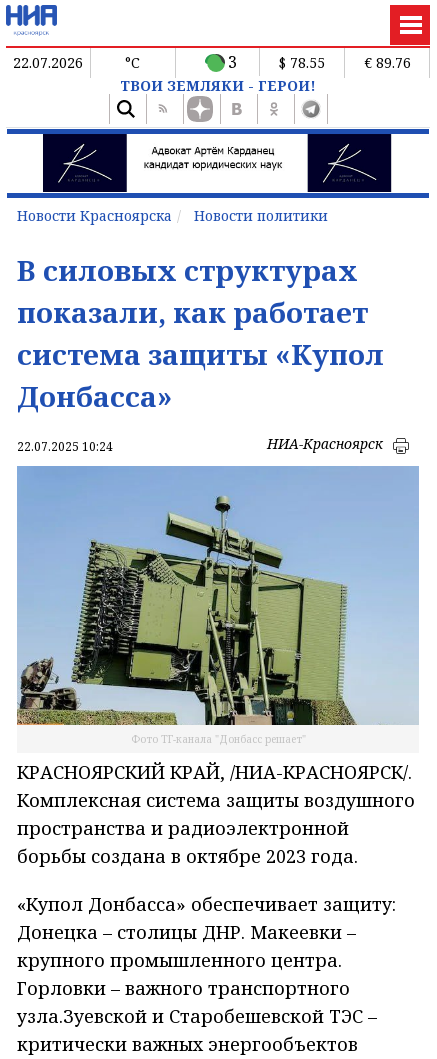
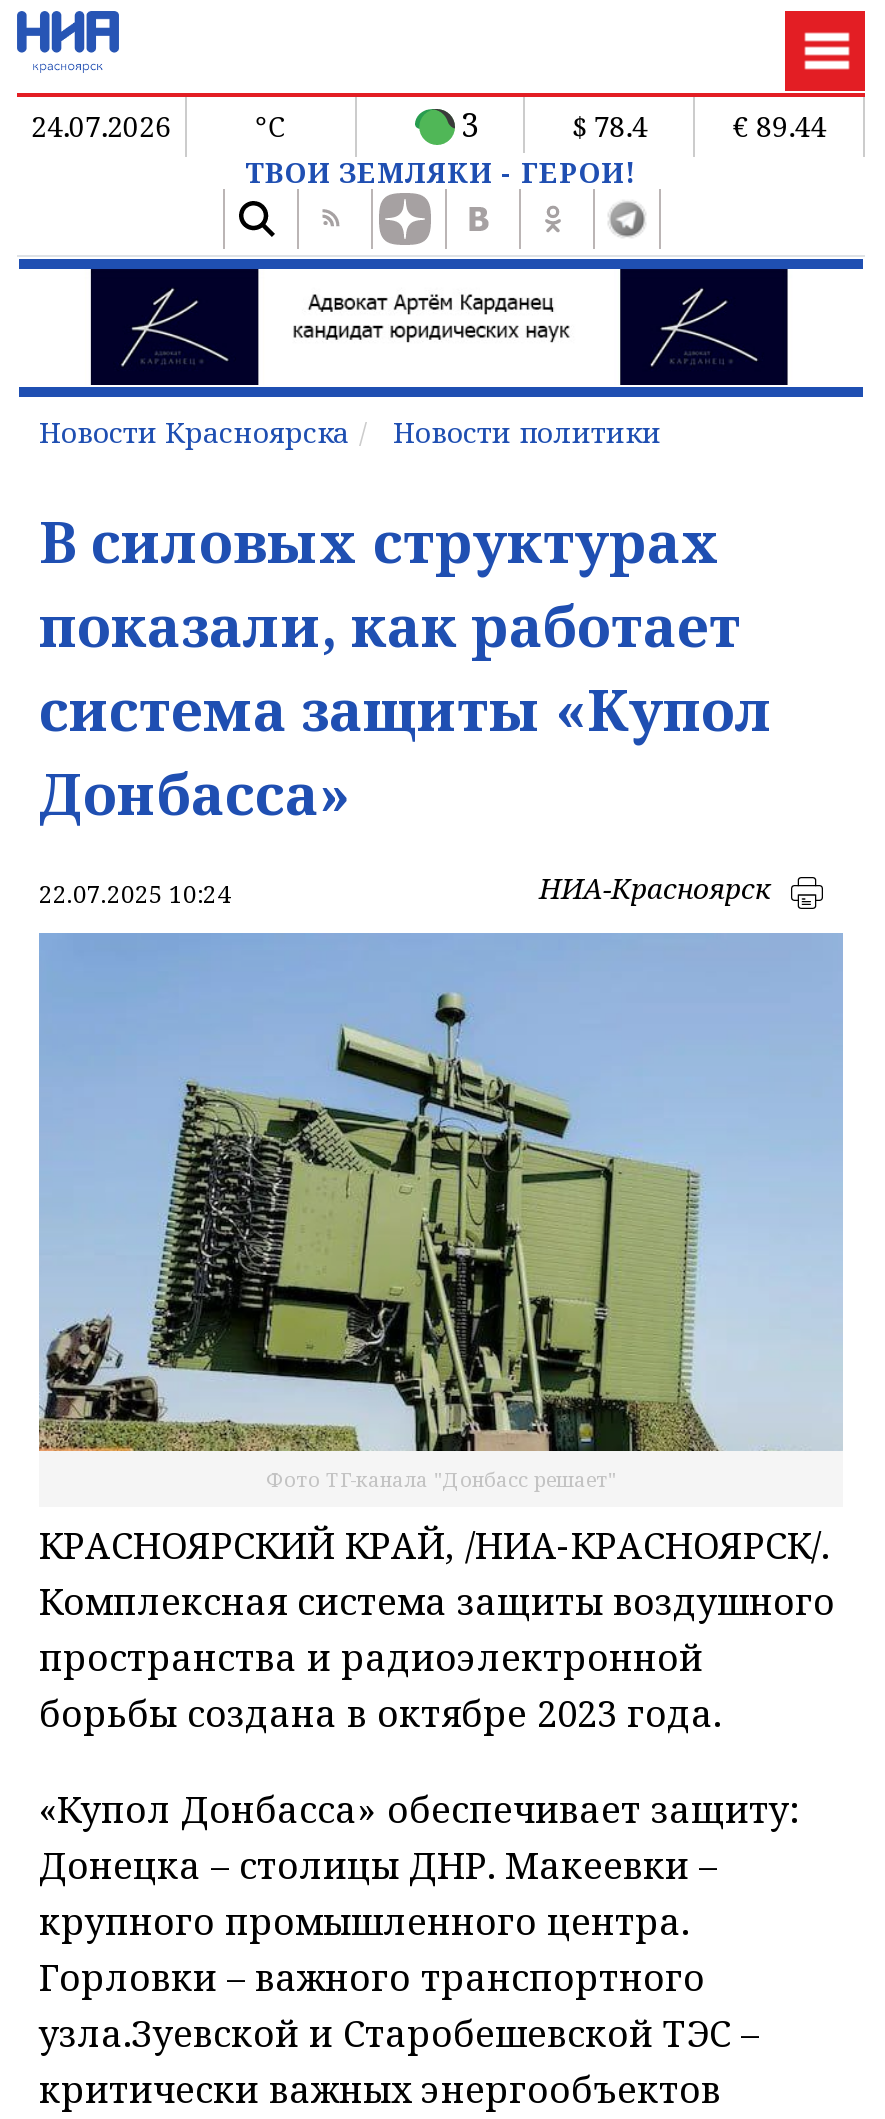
- 22.07.2026
+ 24.07.2026

- $ 78.55
+ $ 78.4

- € 89.76
+ € 89.44
